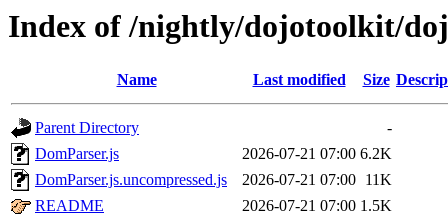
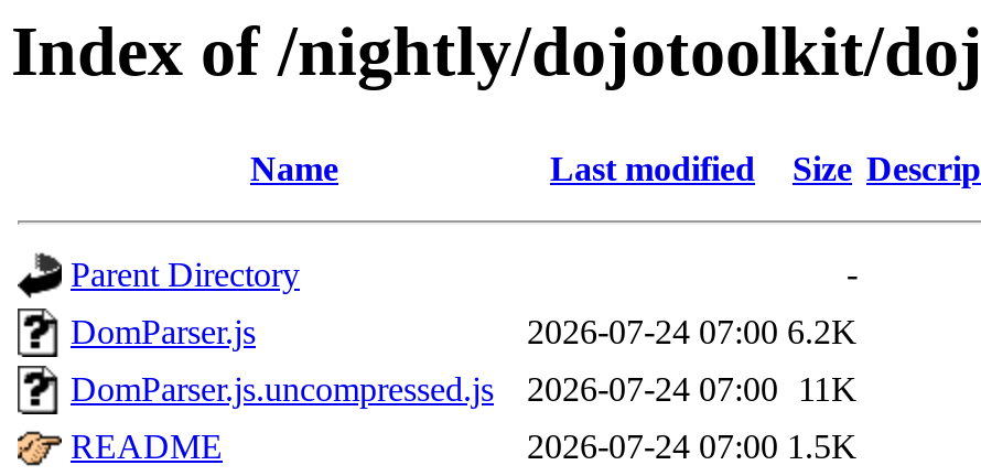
- 2026-07-21 07:00 6.2K
+ 2026-07-24 07:00 6.2K

- DomParser.js.uncompressed.js 2026-07-21 07:00 11K
+ DomParser.js.uncompressed.js 2026-07-24 07:00 11K

- 2026-07-21 07:00 1.5K
+ 2026-07-24 07:00 1.5K
